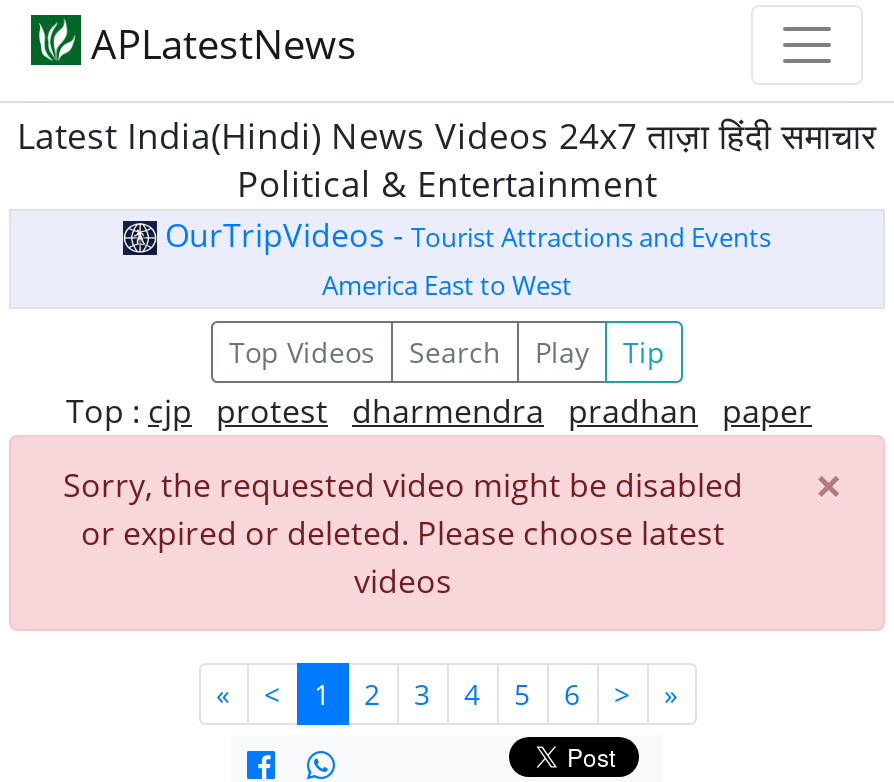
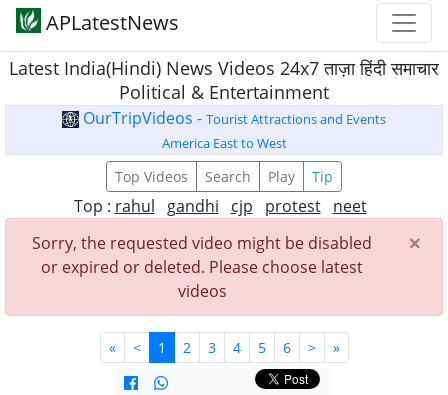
- Top : cjp protest dharmendra pradhan paper
+ Top : rahul gandhi cjp protest neet
